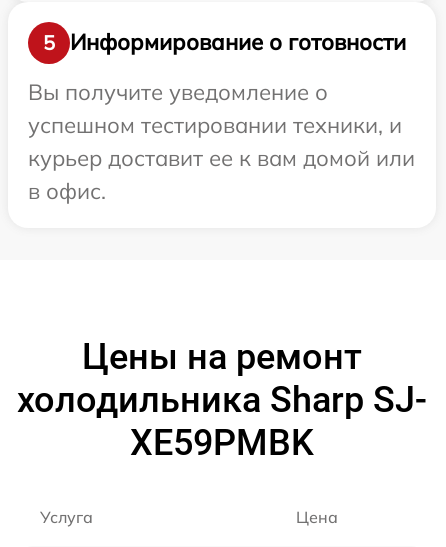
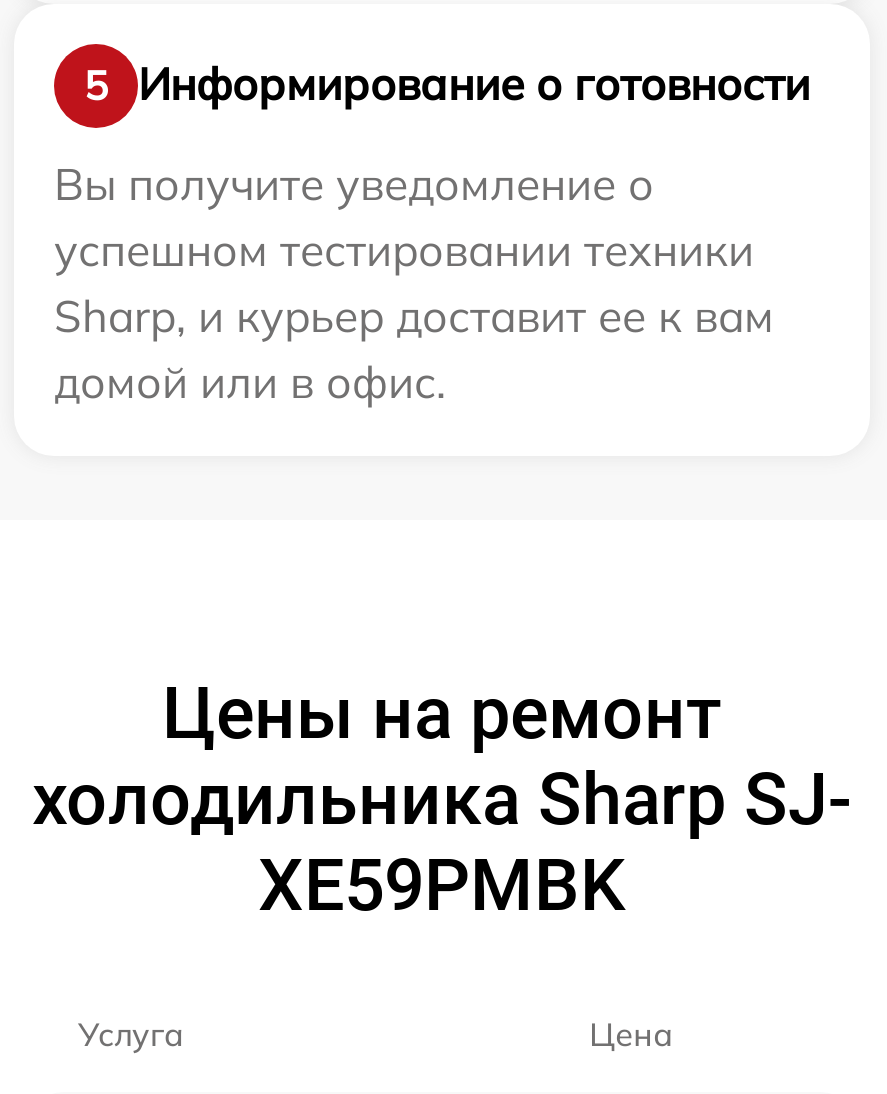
- успешном тестировании техники, и
- курьер доставит ее к вам домой или
- в офис.
+ успешном тестировании техники
+ Sharp, и курьер доставит ее к вам
+ домой или в офис.
